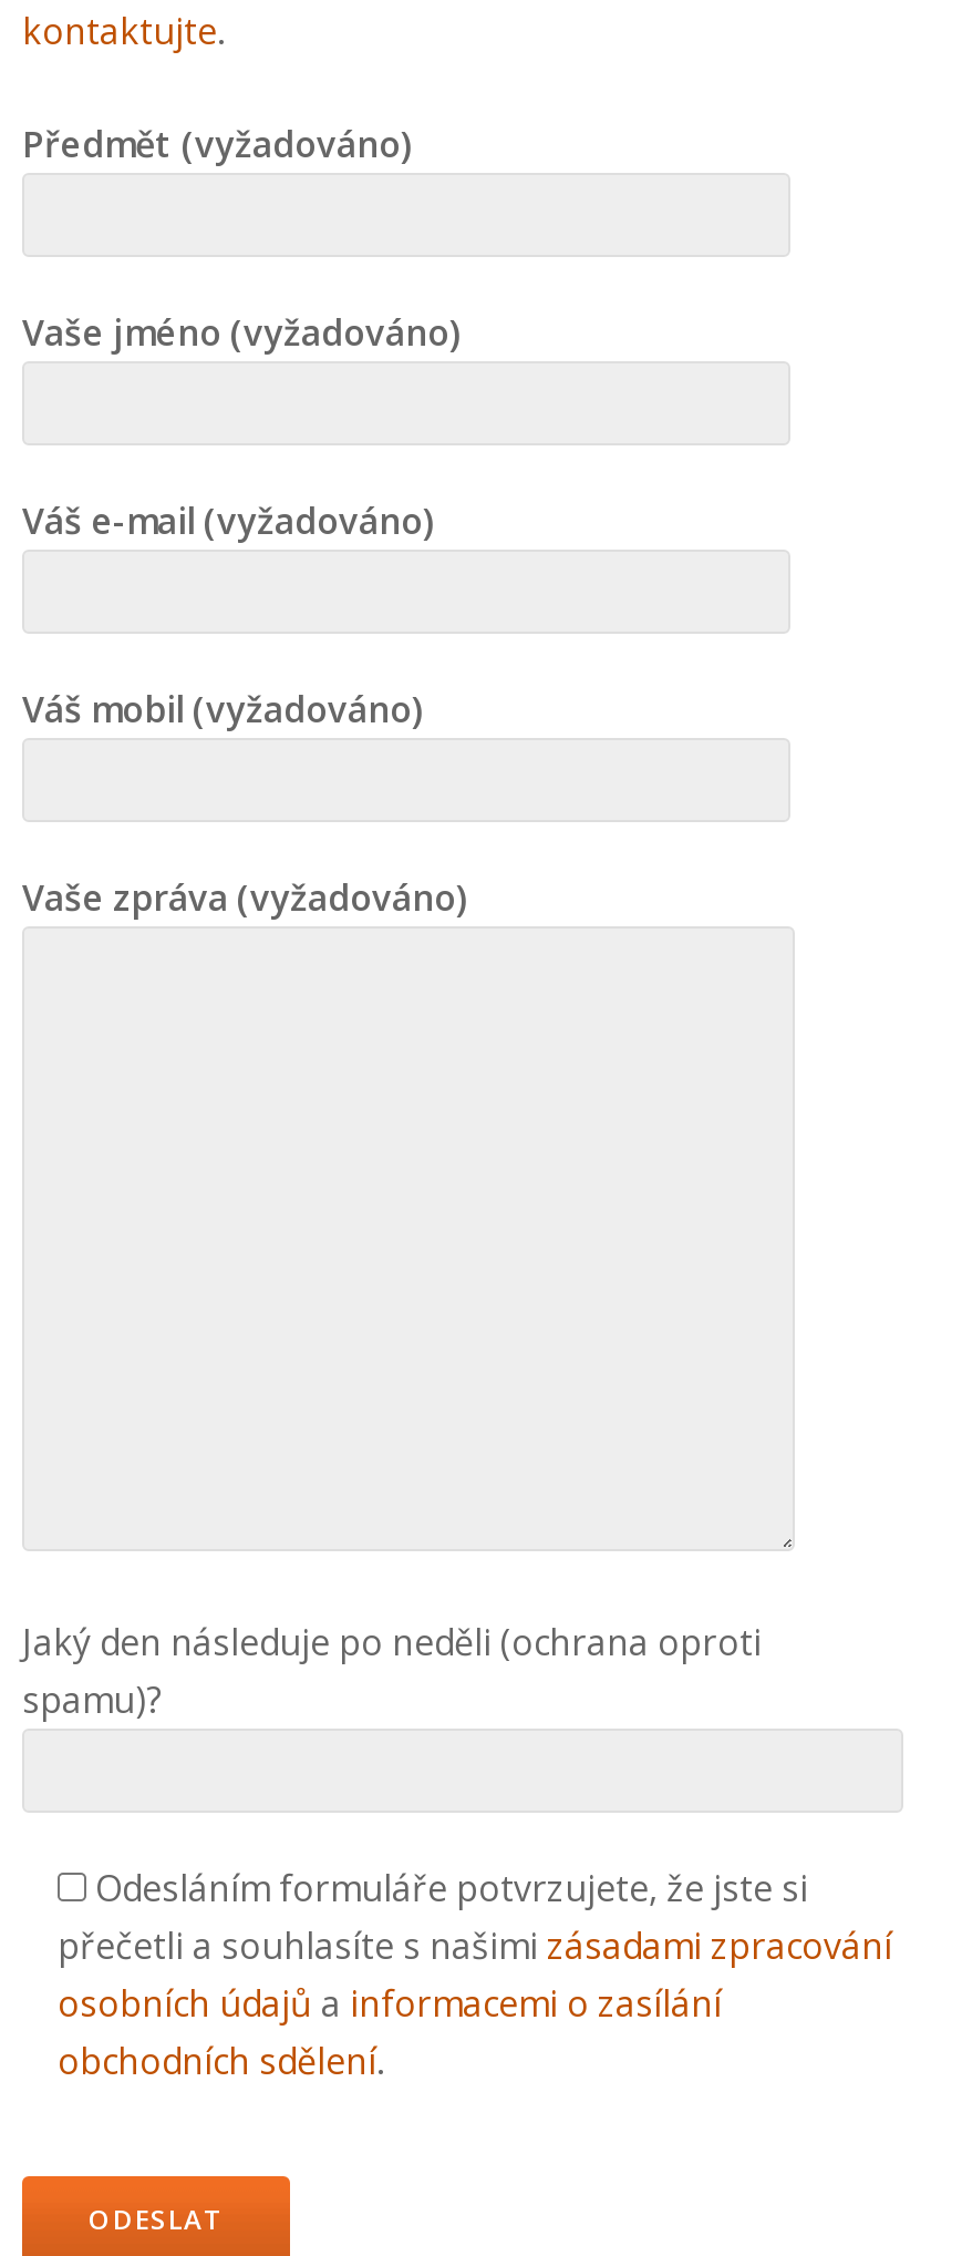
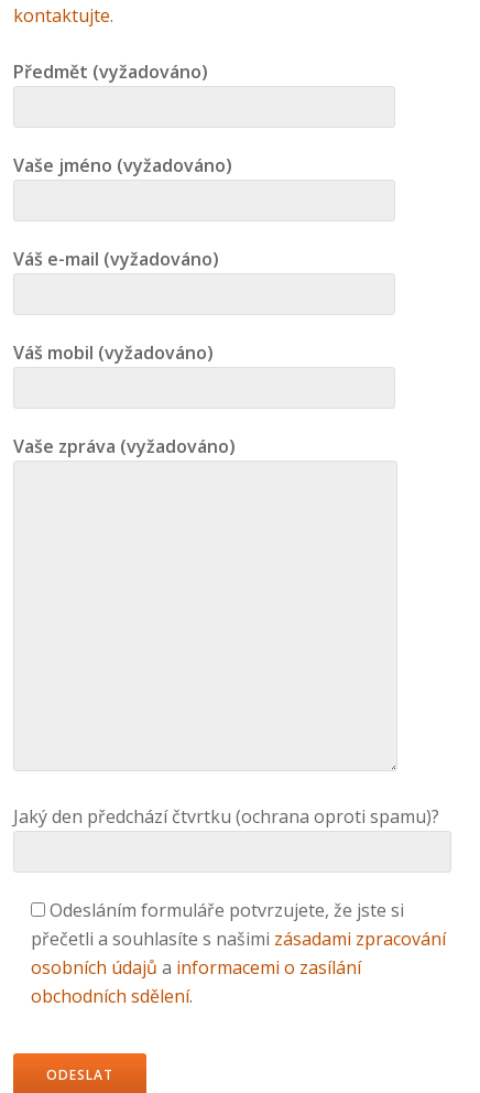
- Jaký den následuje po neděli (ochrana oproti
- spamu)?
+ Jaký den předchází čtvrtku (ochrana oproti spamu)?
